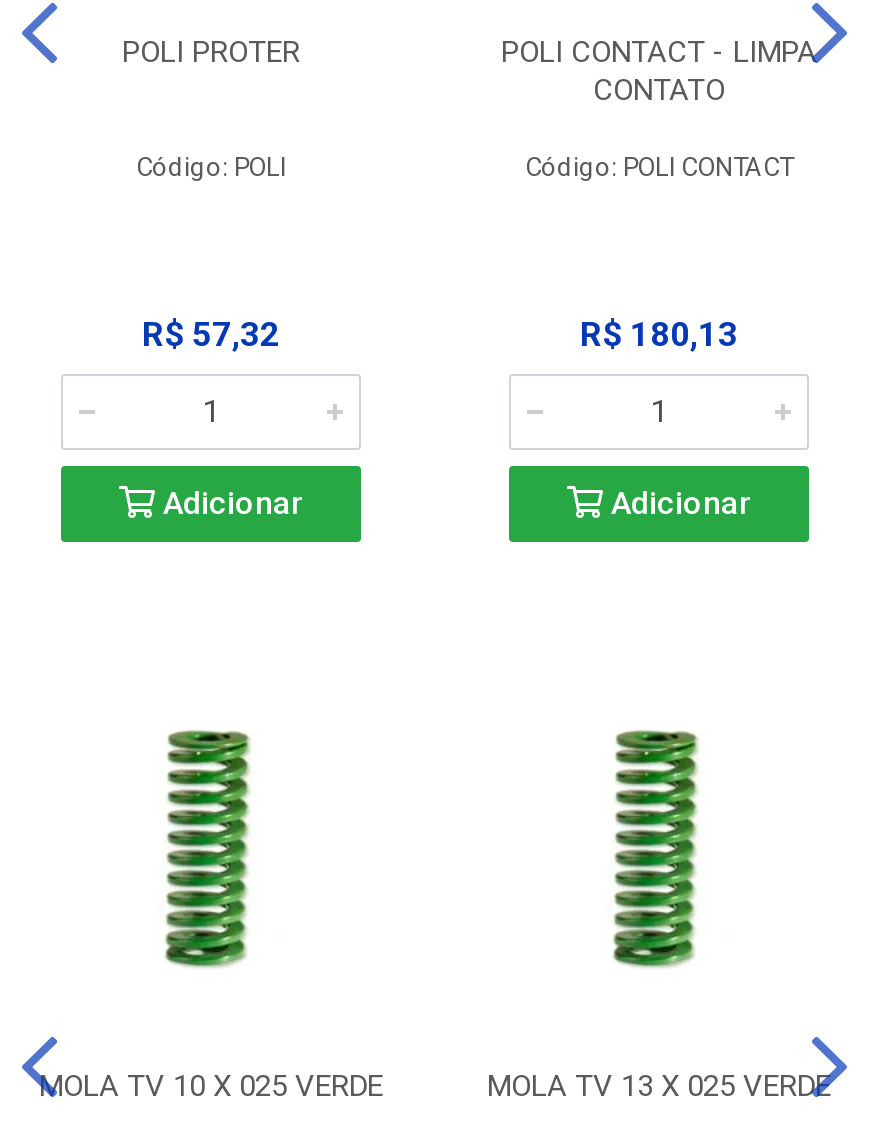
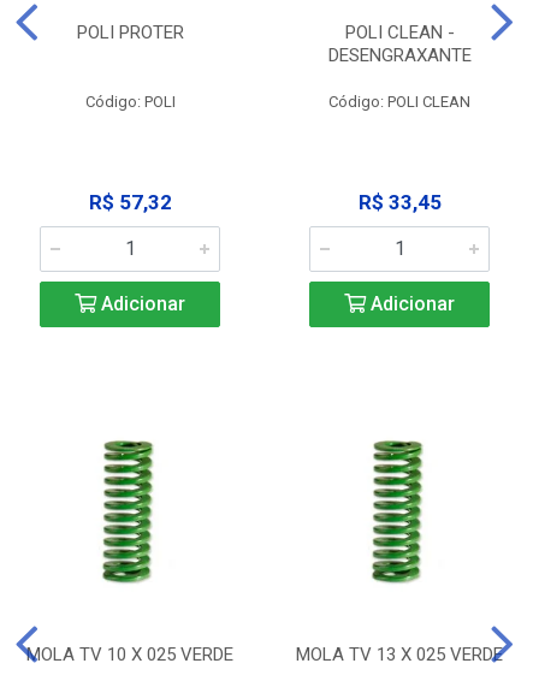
- POLI CONTACT - LIMPA
- CONTATO
+ POLI CLEAN -
+ DESENGRAXANTE

- Código: POLI CONTACT
+ Código: POLI CLEAN

- R$ 180,13
+ R$ 33,45
